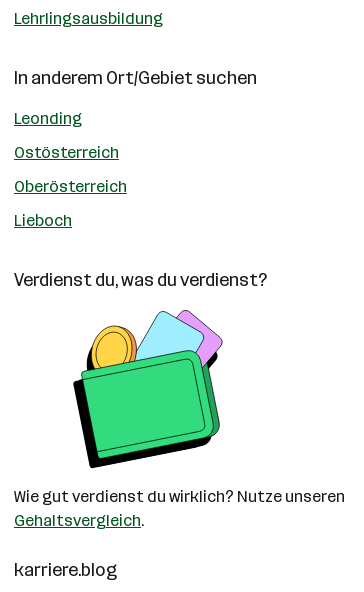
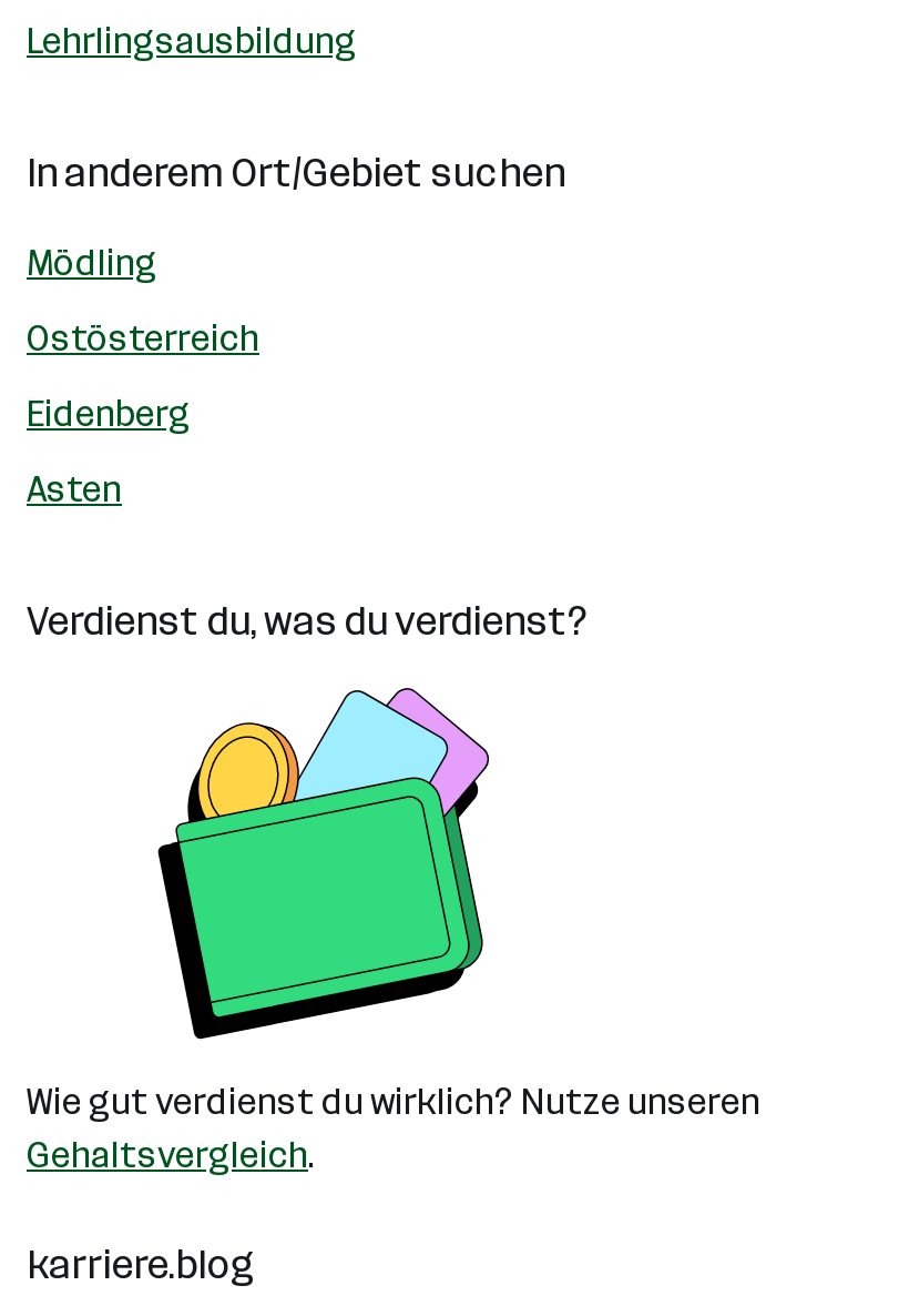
- Leonding
+ Mödling

- Oberösterreich
+ Eidenberg

- Lieboch
+ Asten
